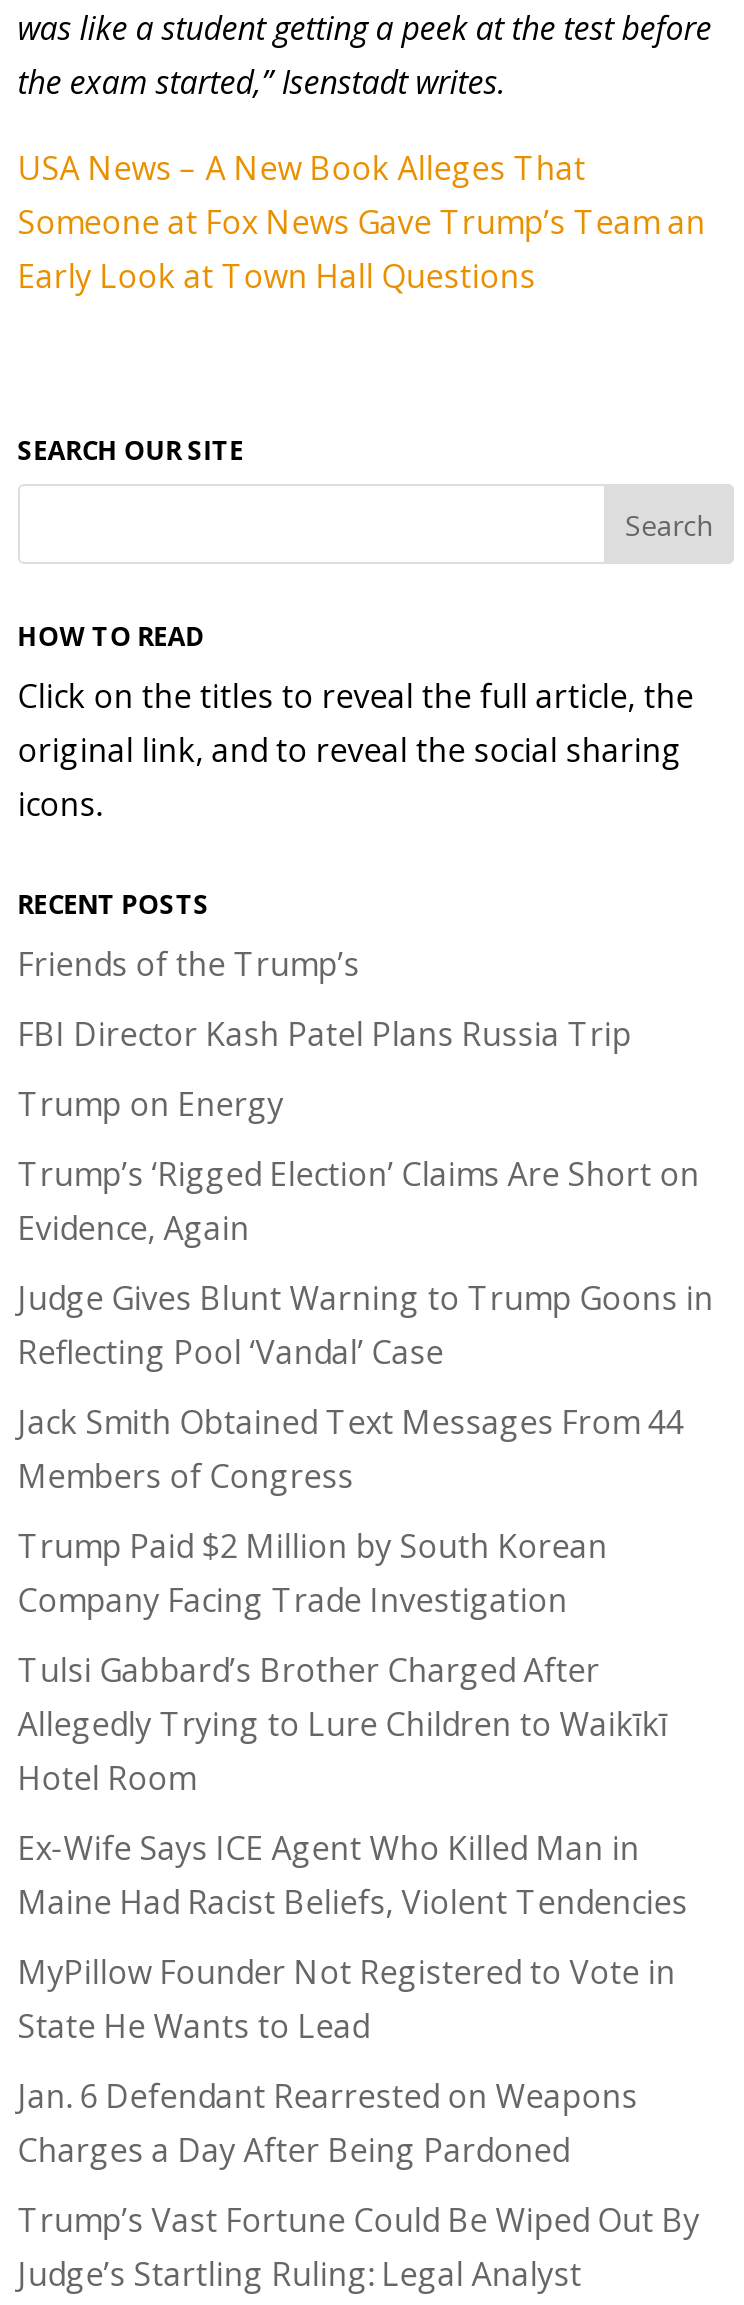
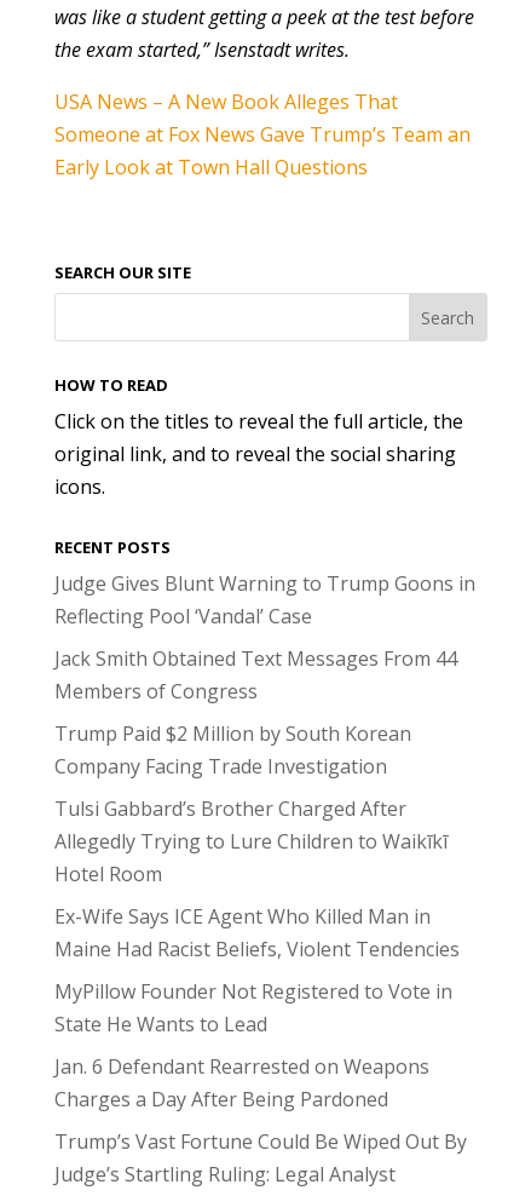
- Friends of the Trump’s
- FBI Director Kash Patel Plans Russia Trip
- Trump on Energy
- Trump’s ‘Rigged Election’ Claims Are Short on
- Evidence, Again
